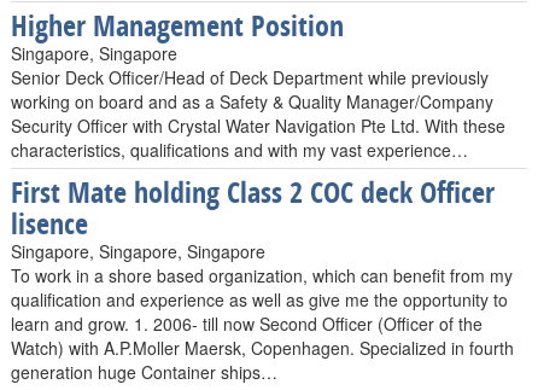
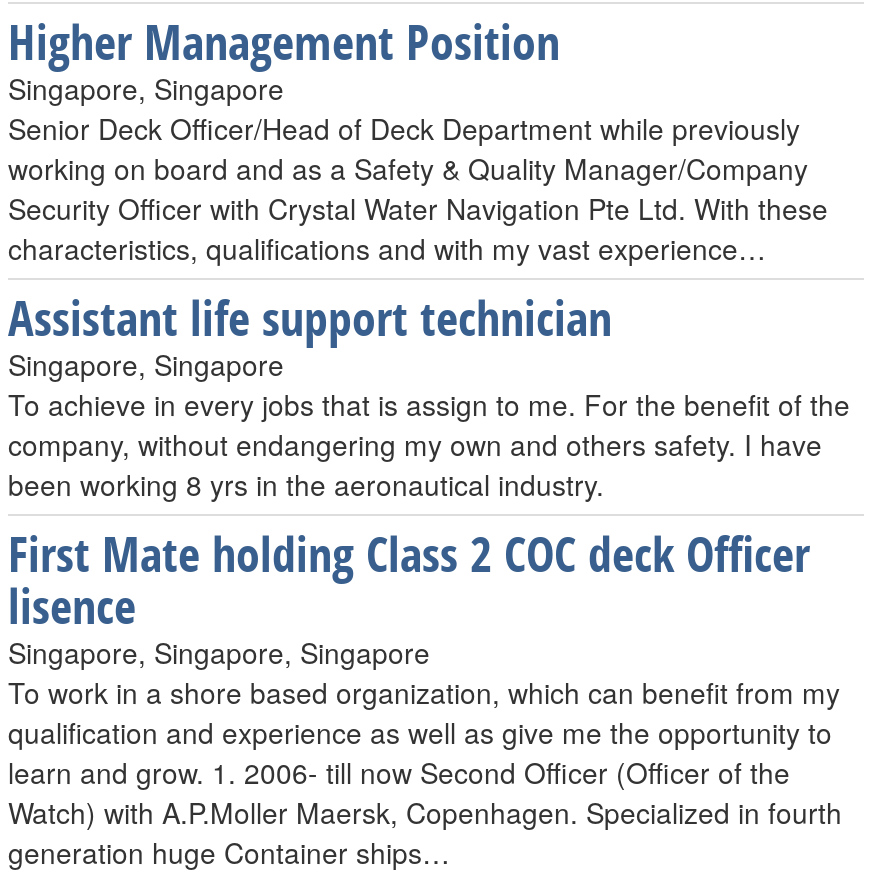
+ Assistant life support technician
+ Singapore, Singapore
+ To achieve in every jobs that is assign to me. For the benefit of the
+ company, without endangering my own and others safety. I have
+ been working 8 yrs in the aeronautical industry.
